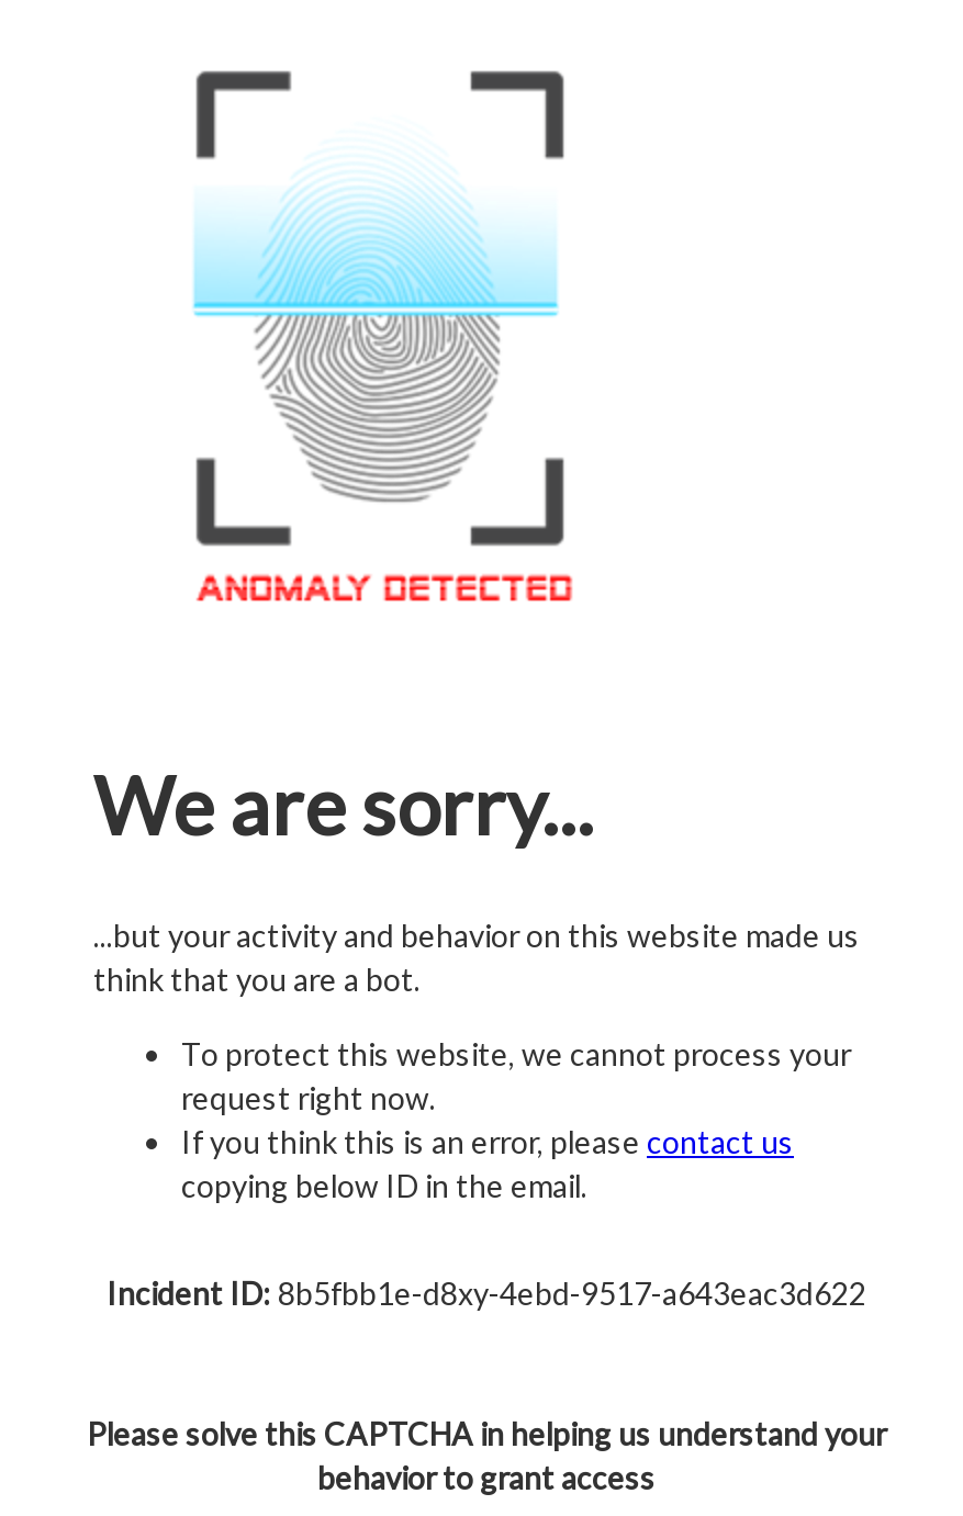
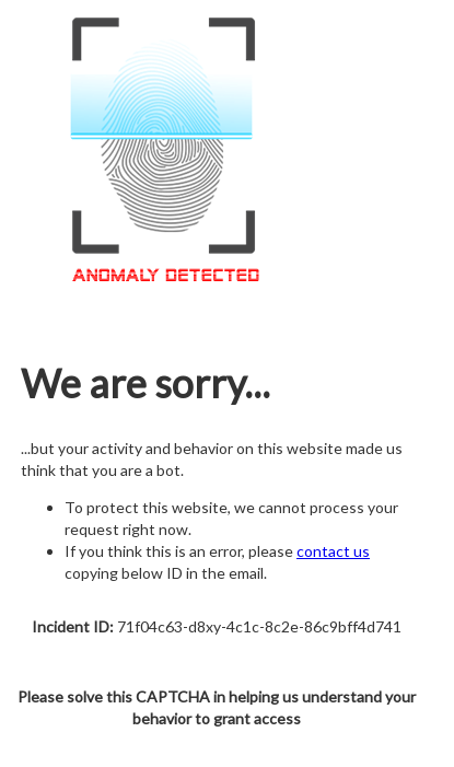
- Incident ID: 8b5fbb1e-d8xy-4ebd-9517-a643eac3d622
+ Incident ID: 71f04c63-d8xy-4c1c-8c2e-86c9bff4d741
